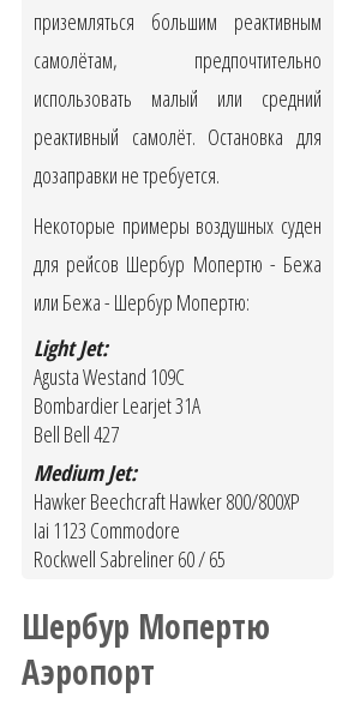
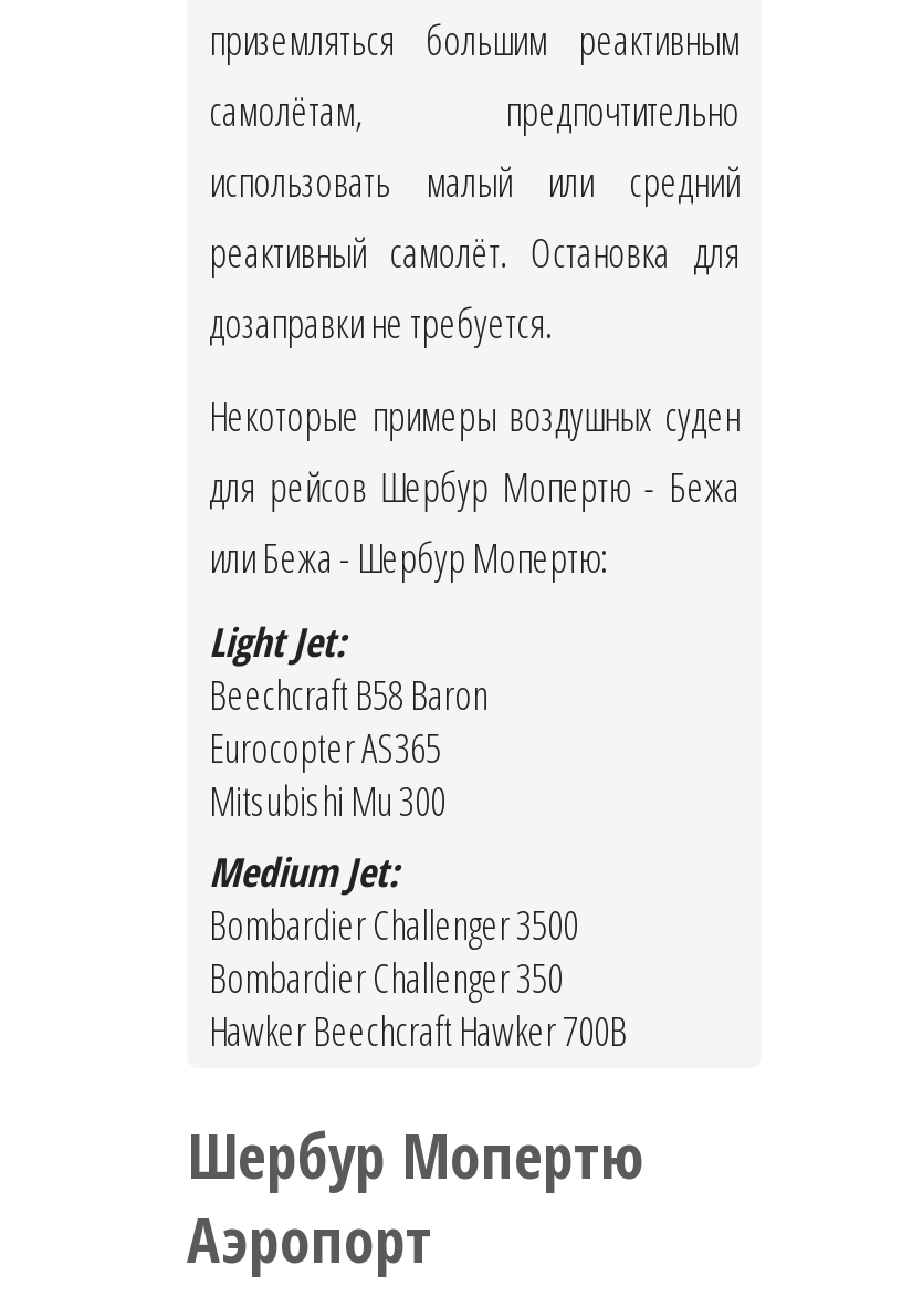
- Agusta Westand 109C
- Bombardier Learjet 31A
- Bell Bell 427
+ Beechcraft B58 Baron
+ Eurocopter AS365
+ Mitsubishi Mu 300

- Hawker Beechcraft Hawker 800/800XP
- Iai 1123 Commodore
- Rockwell Sabreliner 60 / 65
+ Bombardier Challenger 3500
+ Bombardier Challenger 350
+ Hawker Beechcraft Hawker 700B
